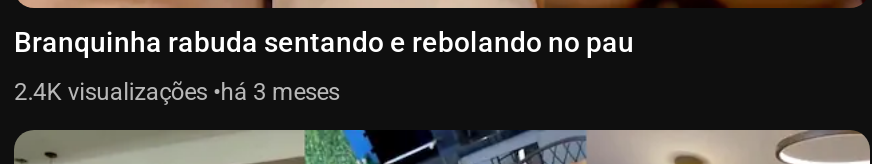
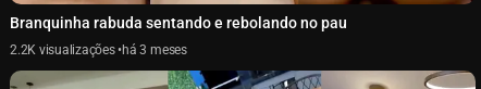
- 2.4K
+ 2.2K
